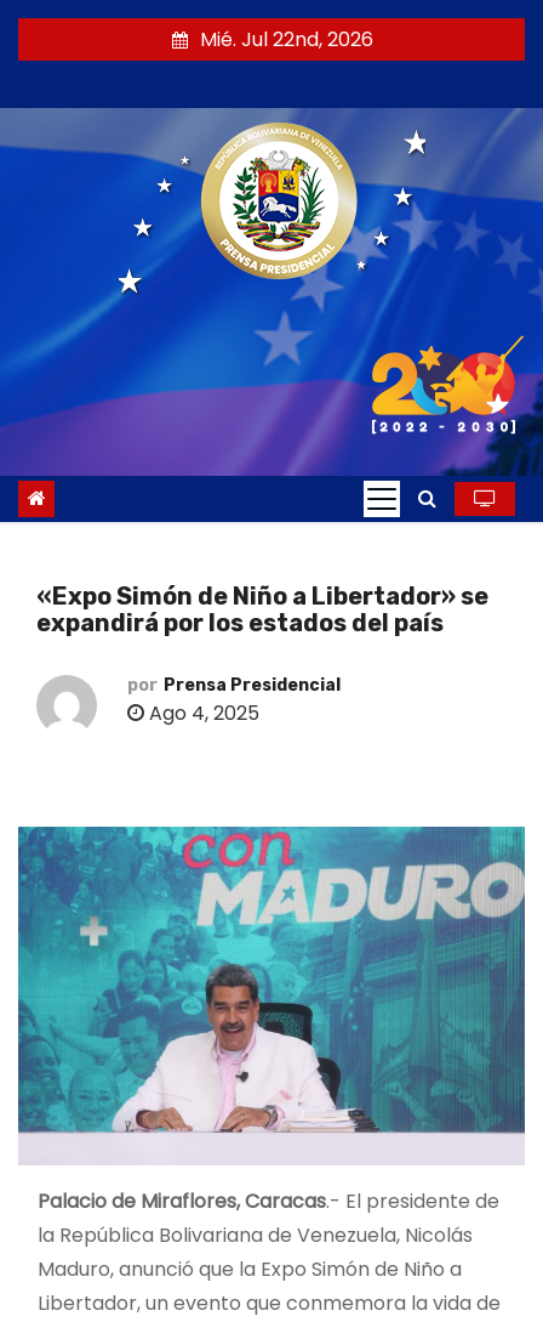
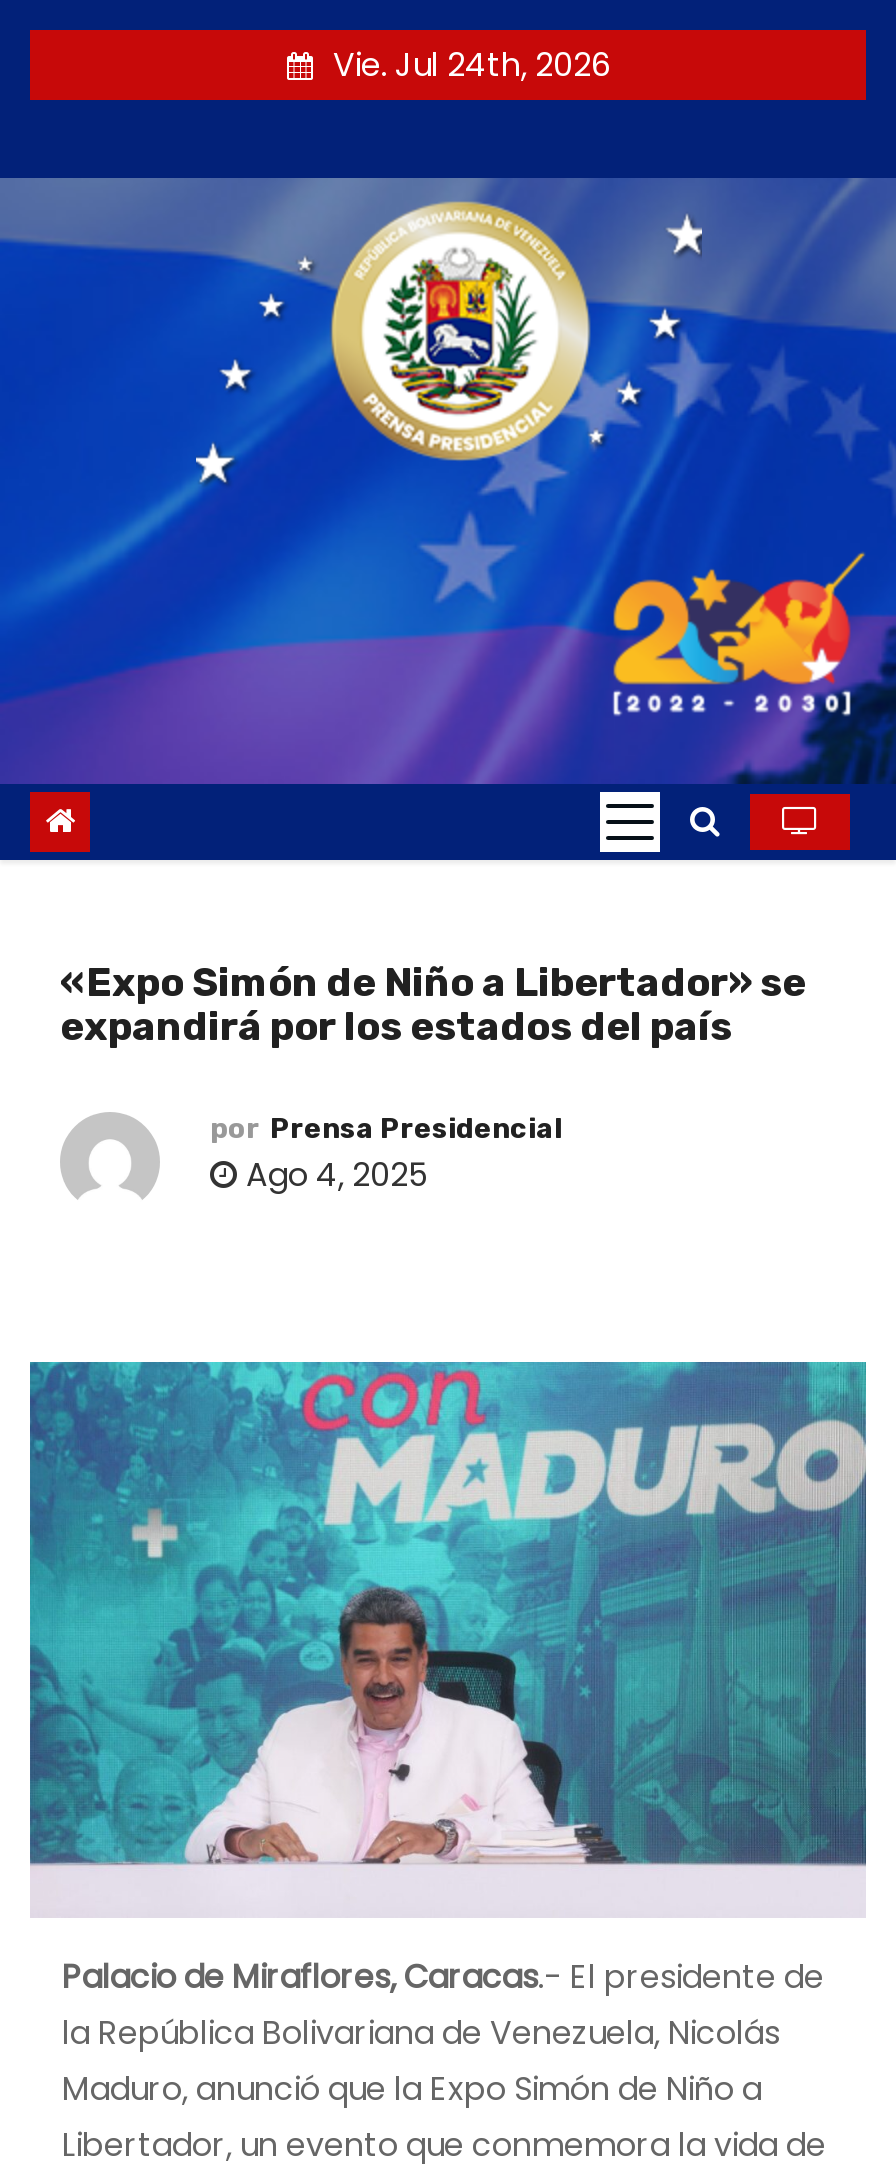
- Mié. Jul 22nd, 2026
+ Vie. Jul 24th, 2026
